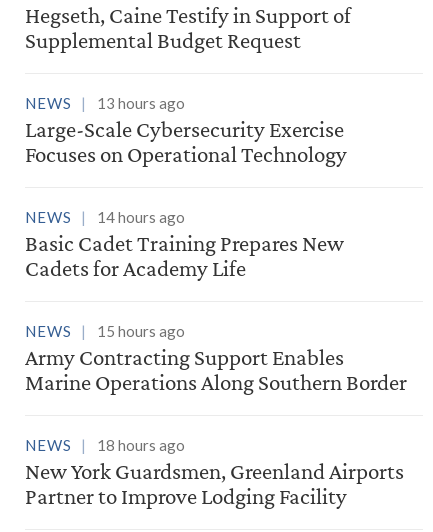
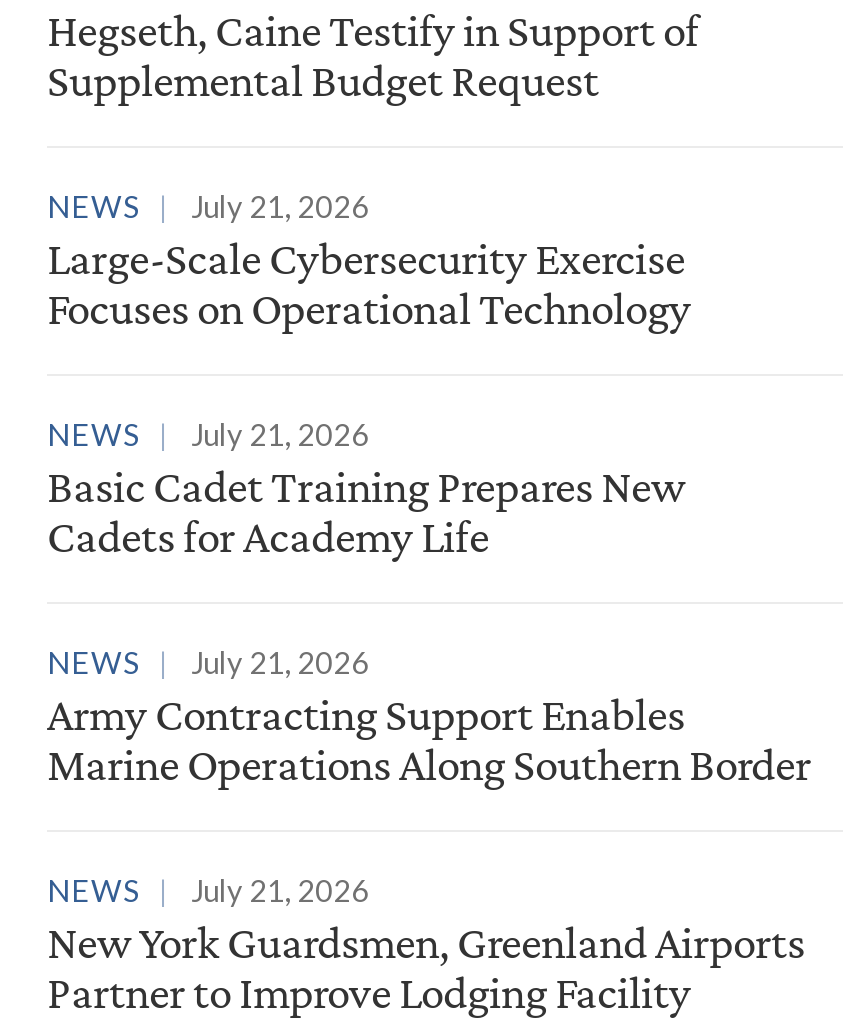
- NEWS 13 hours ago
+ NEWS July 21, 2026

- NEWS 14 hours ago
+ NEWS July 21, 2026

- NEWS 15 hours ago
+ NEWS July 21, 2026

- NEWS 18 hours ago
+ NEWS July 21, 2026
